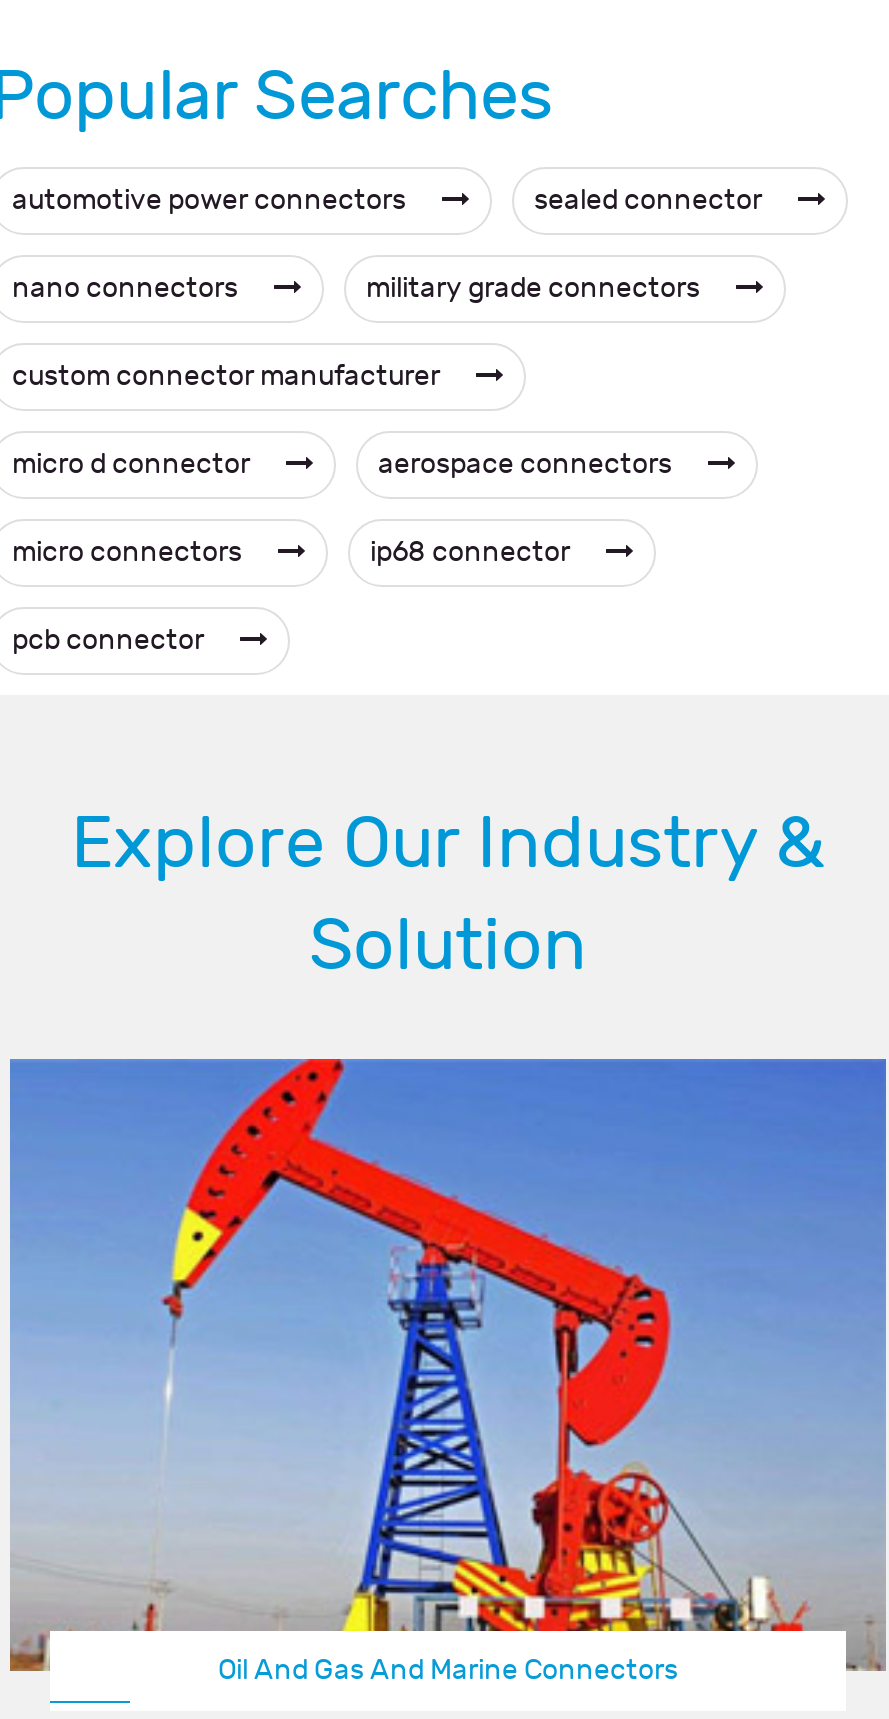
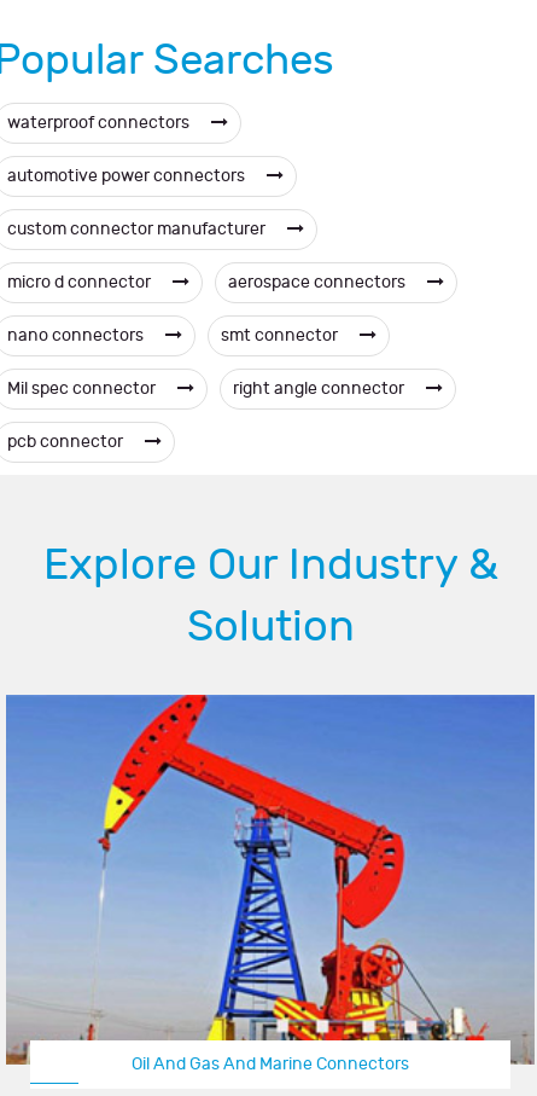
+ waterproof connectors

- sealed connector
- military grade connectors

moved down: nano connectors

- micro connectors
- ip68 connector
+ smt connector
+ Mil spec connector
+ right angle connector
